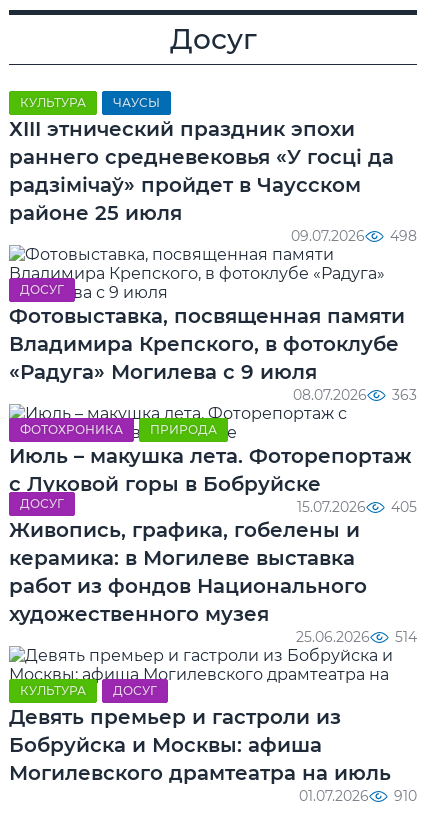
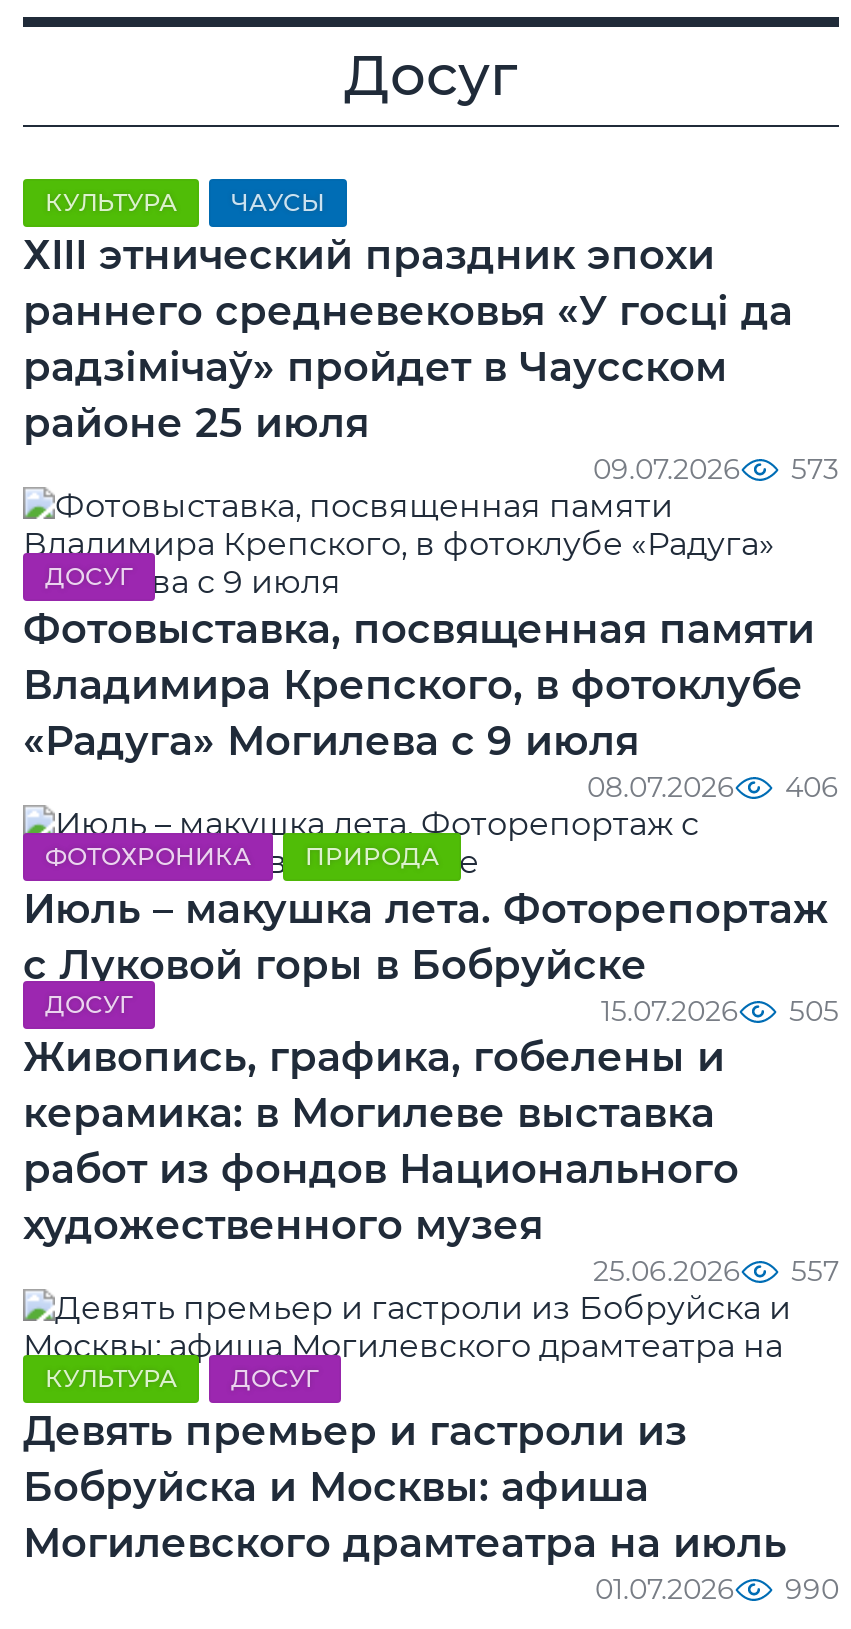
- 09.07.2026 498
+ 09.07.2026 573

- 08.07.2026 363
+ 08.07.2026 406

- 15.07.2026 405
+ 15.07.2026 505

- 25.06.2026 514
+ 25.06.2026 557

- 01.07.2026 910
+ 01.07.2026 990
